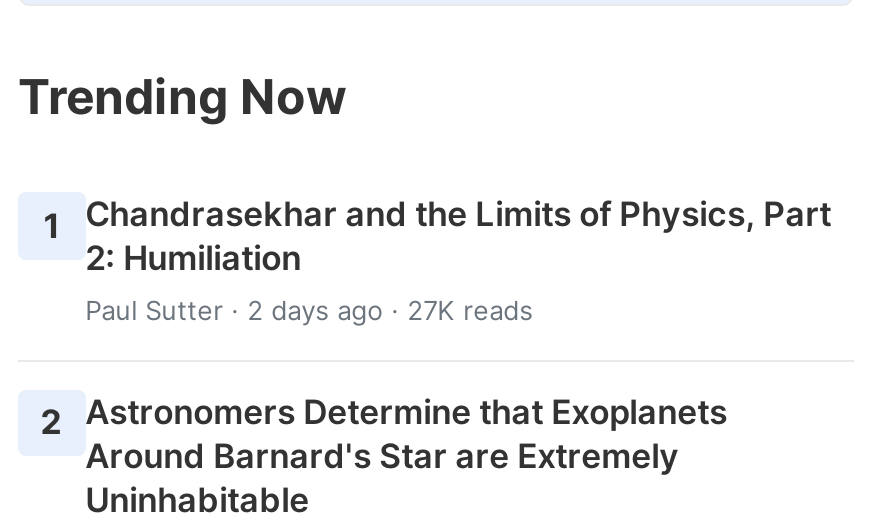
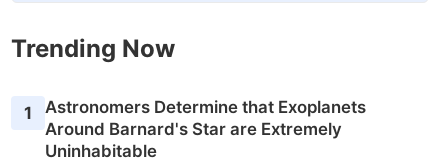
- Chandrasekhar and the Limits of Physics, Part
- 2: Humiliation
- Paul Sutter · 2 days ago · 27K reads
- 2 Astronomers Determine that Exoplanets
+ Astronomers Determine that Exoplanets
